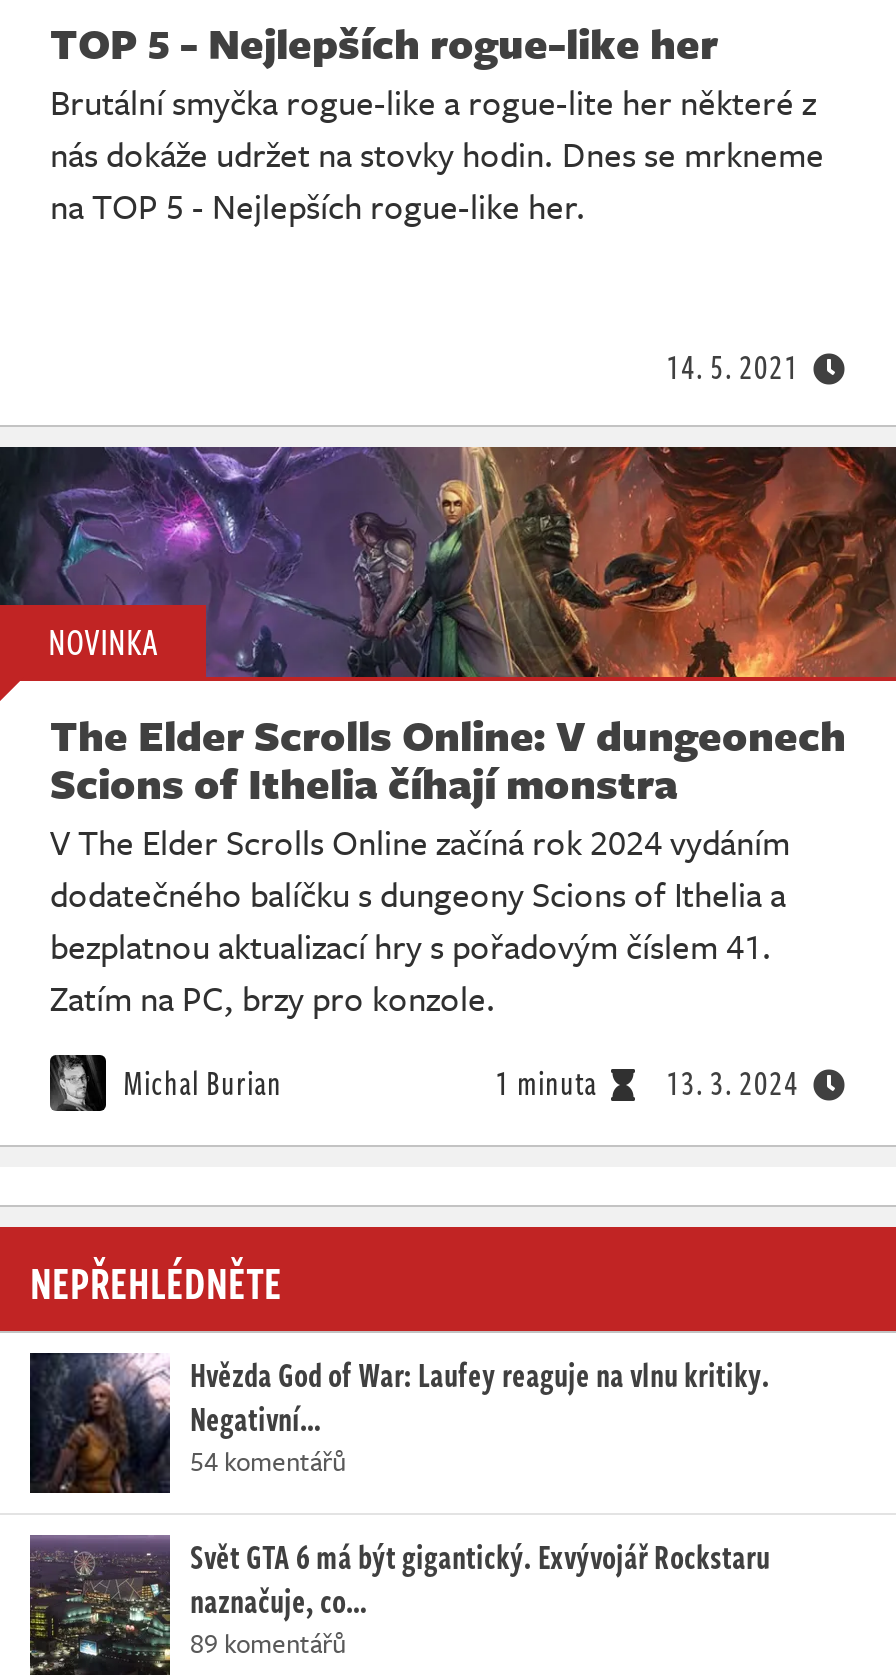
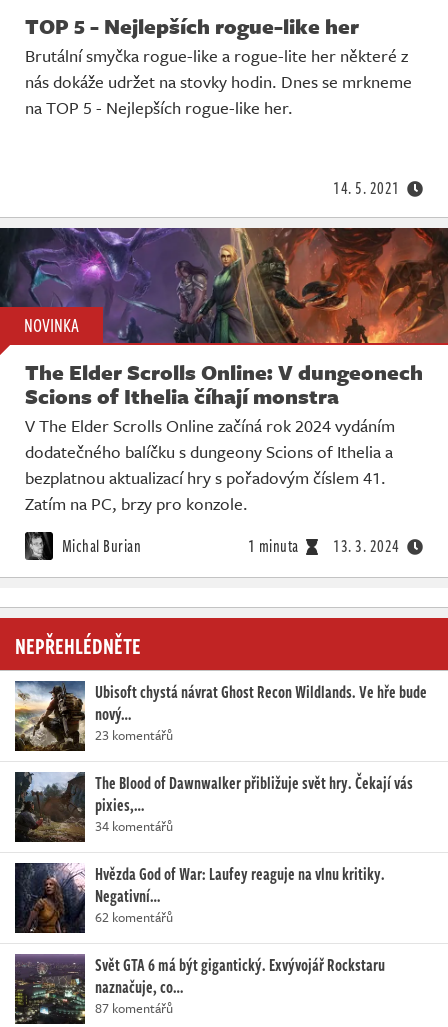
+ [image]
+ Ubisoft chystá návrat Ghost Recon Wildlands. Ve hře bude
+ nový…
+ 23 komentářů
+ The Blood of Dawnwalker přibližuje svět hry. Čekají vás
+ pixies,…
+ 34 komentářů

+ [image]

- 54 komentářů
+ 62 komentářů

- 89 komentářů
+ 87 komentářů
